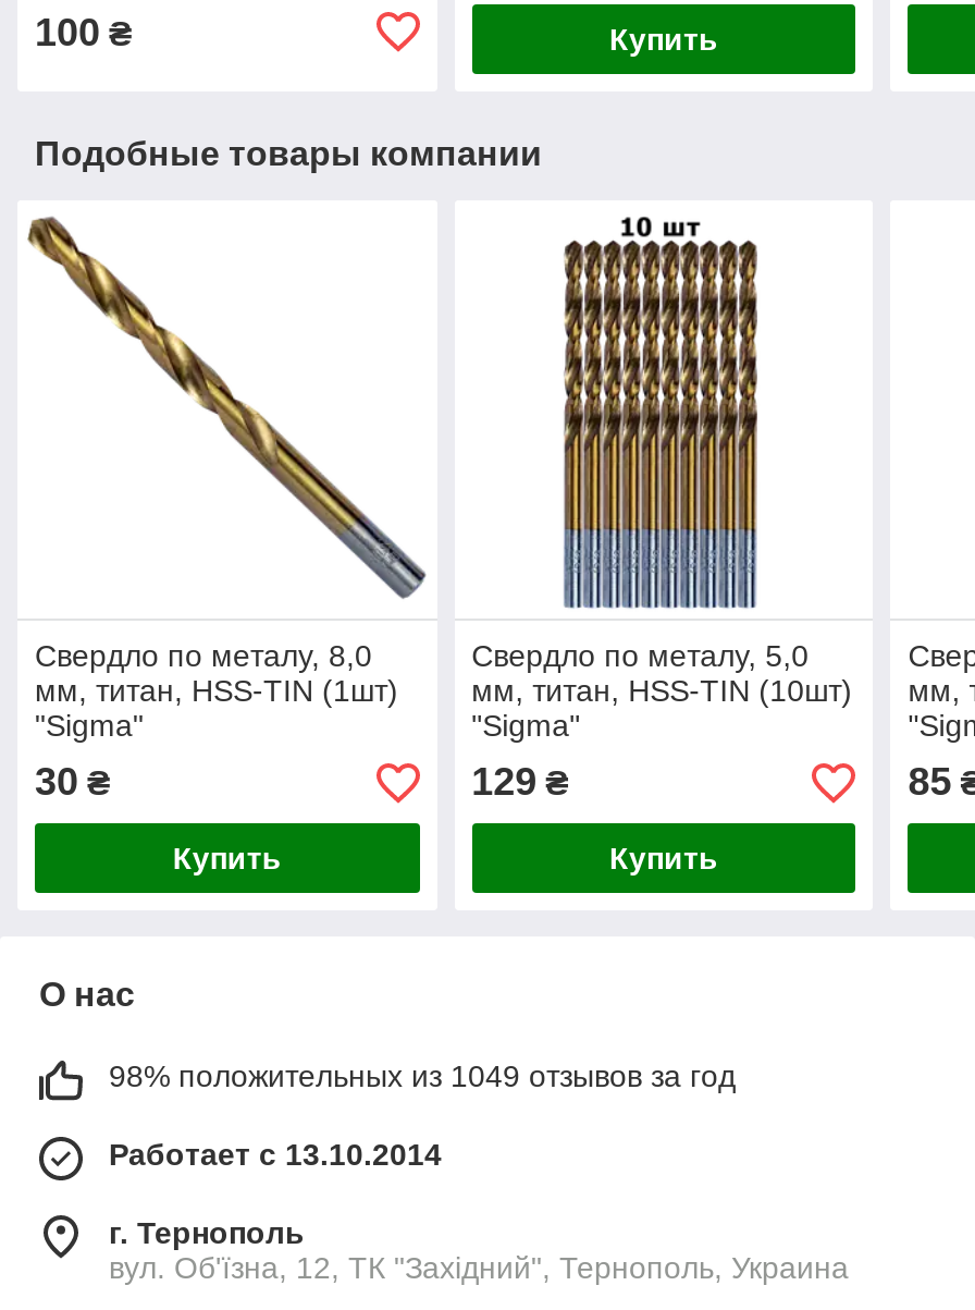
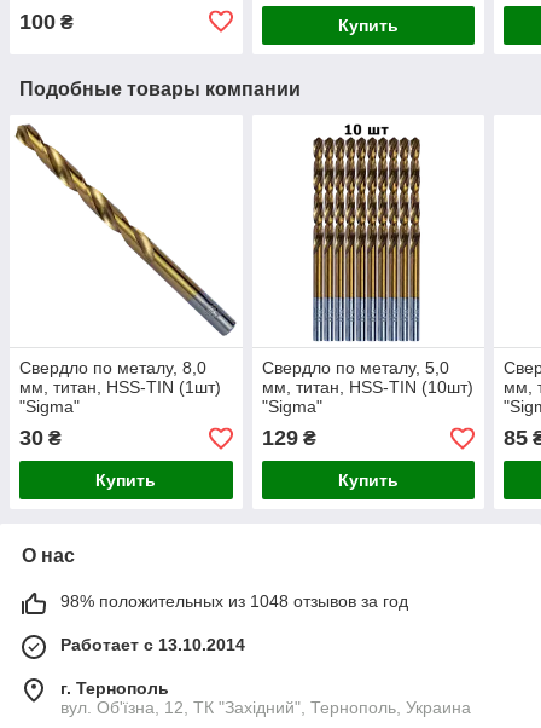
- 98% положительных из 1049 отзывов за год
+ 98% положительных из 1048 отзывов за год
